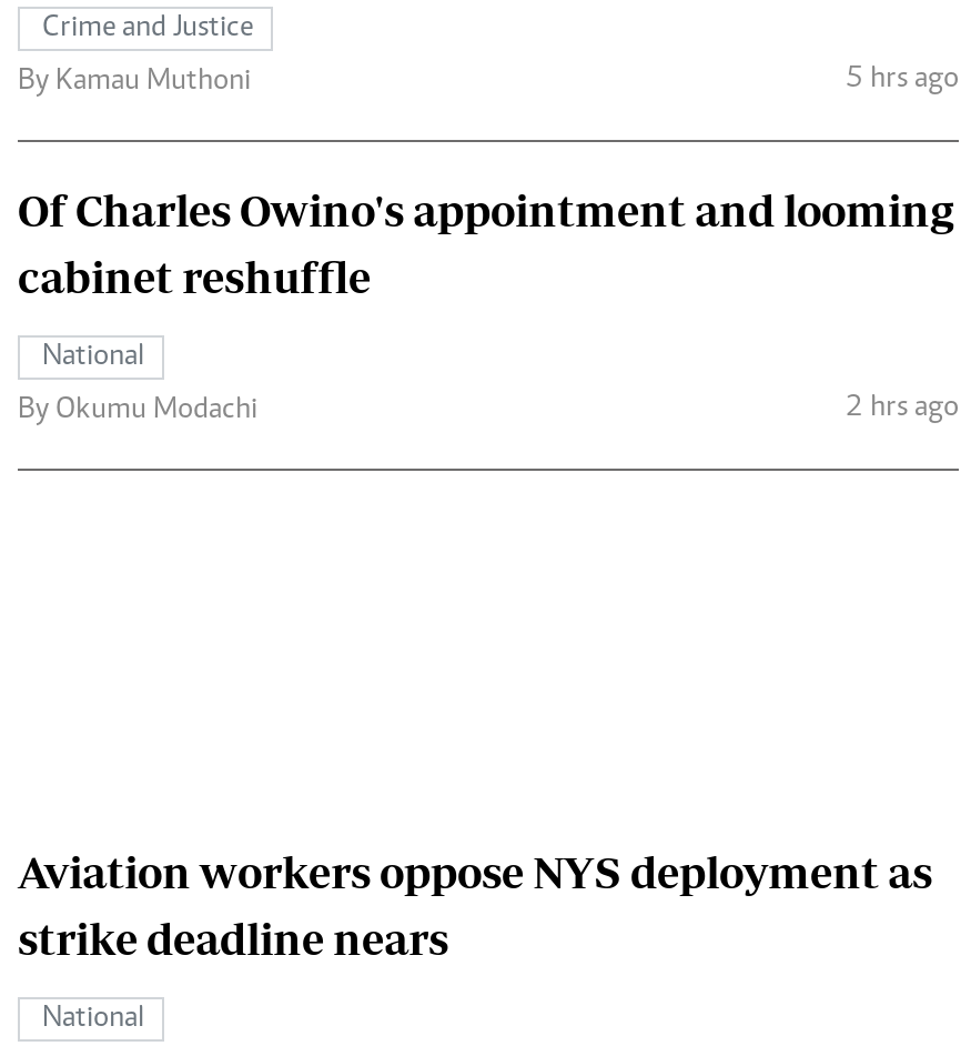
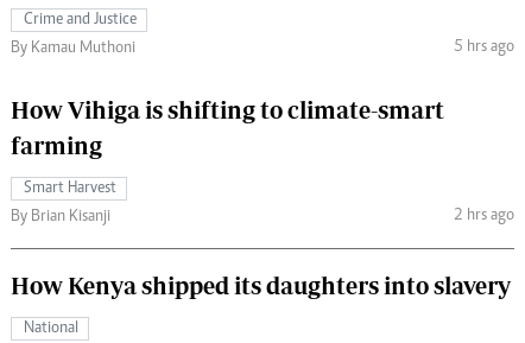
- Of Charles Owino's appointment and looming
- cabinet reshuffle
+ How Vihiga is shifting to climate-smart
+ farming

- National
+ Smart Harvest

- By Okumu Modachi
+ By Brian Kisanji

- Aviation workers oppose NYS deployment as
- strike deadline nears
+ How Kenya shipped its daughters into slavery
